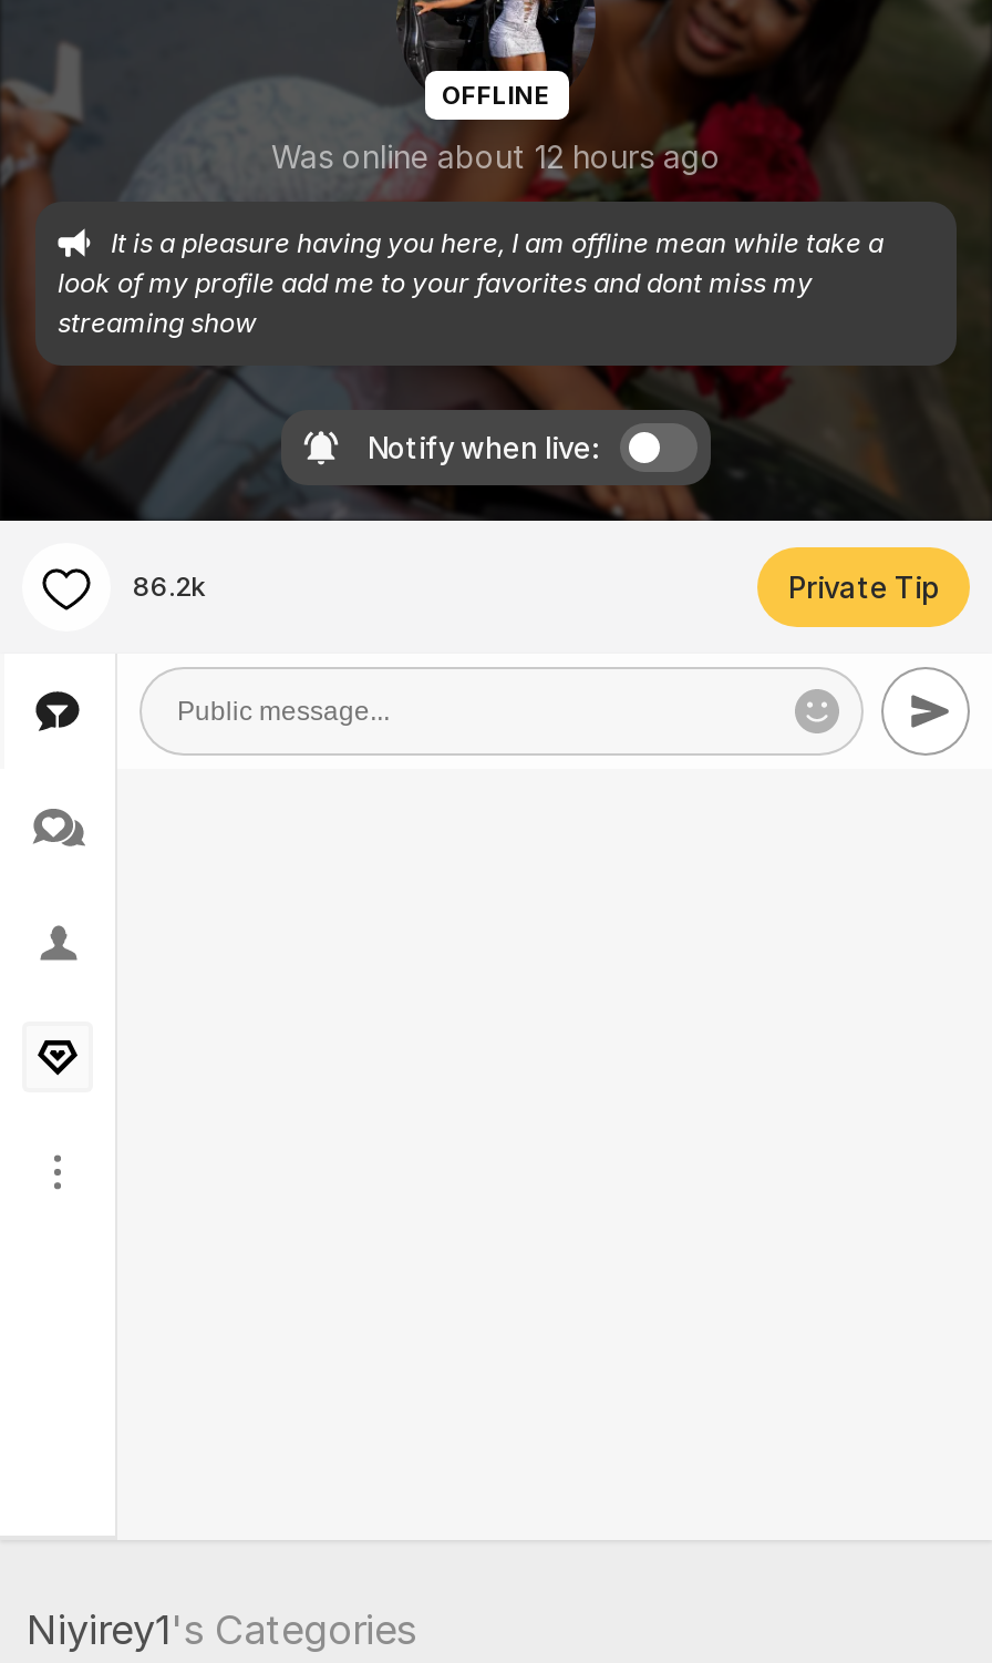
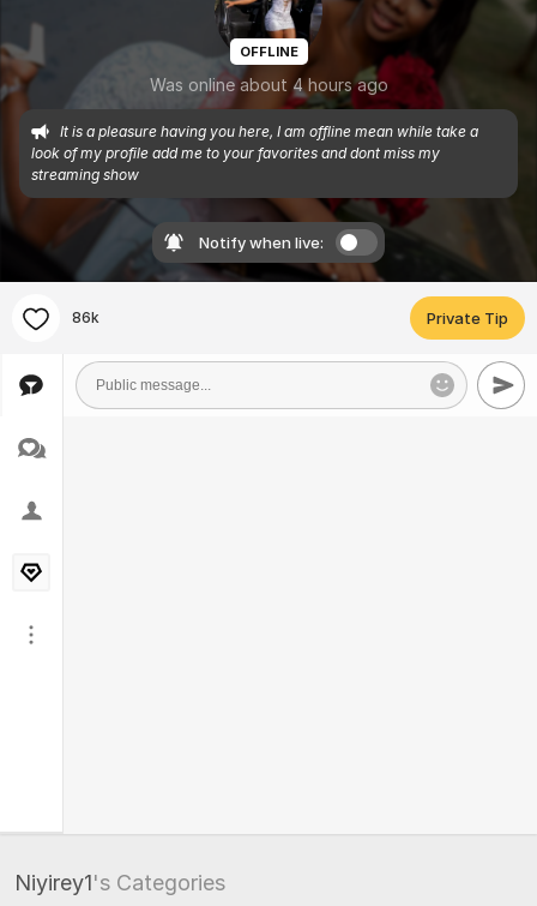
- Was online about 12 hours ago
+ Was online about 4 hours ago

- 86.2k
+ 86k
